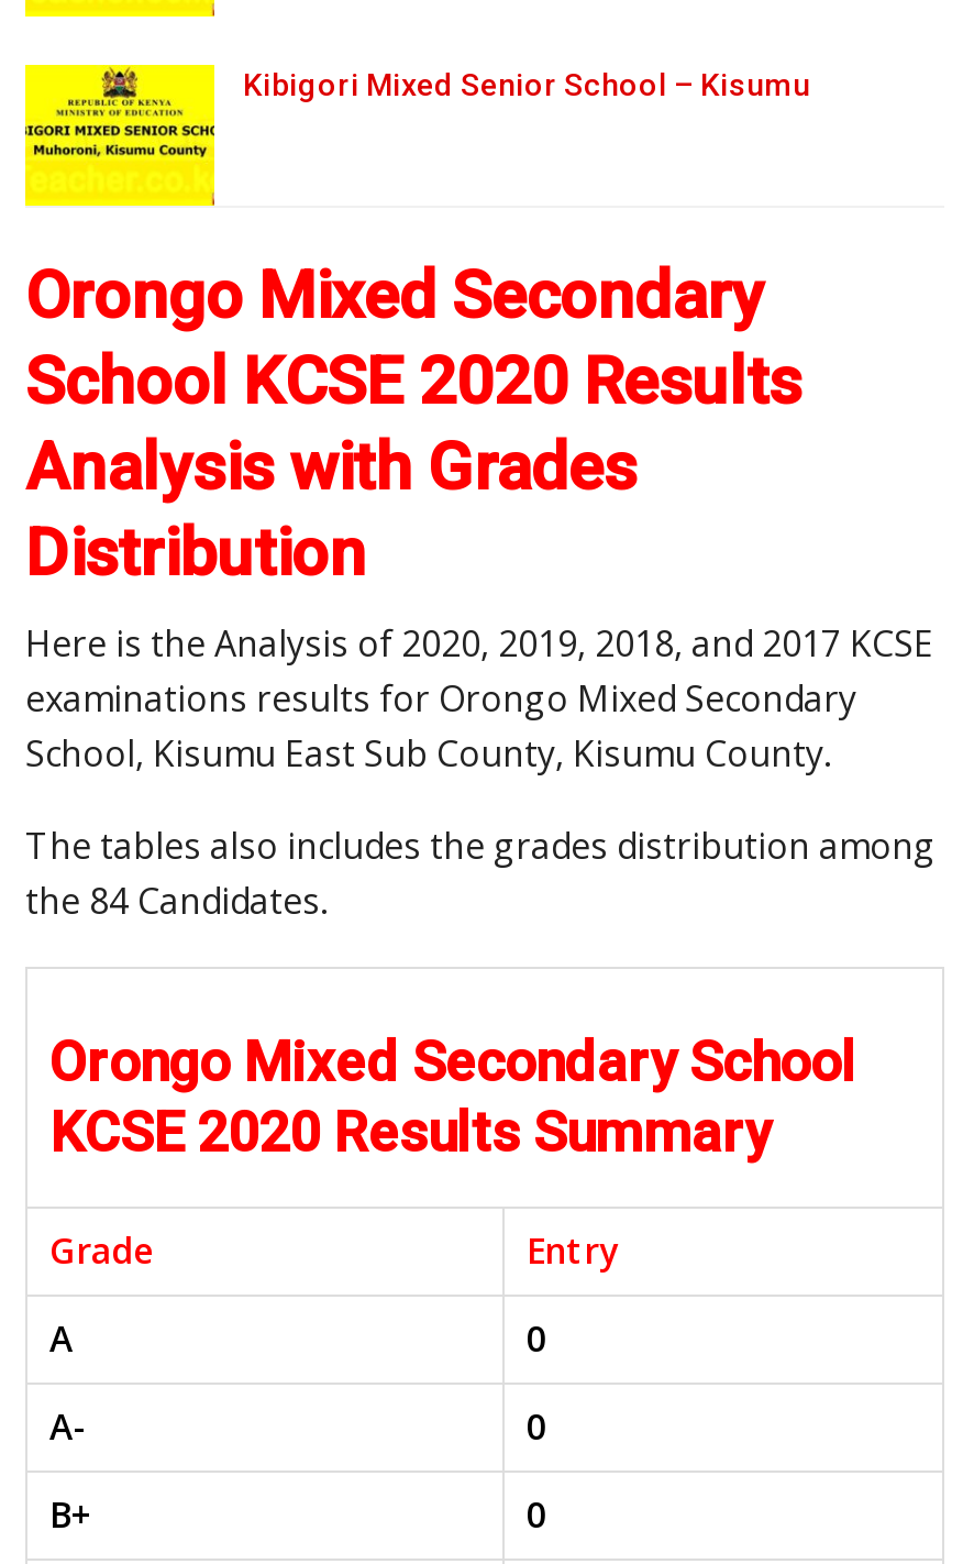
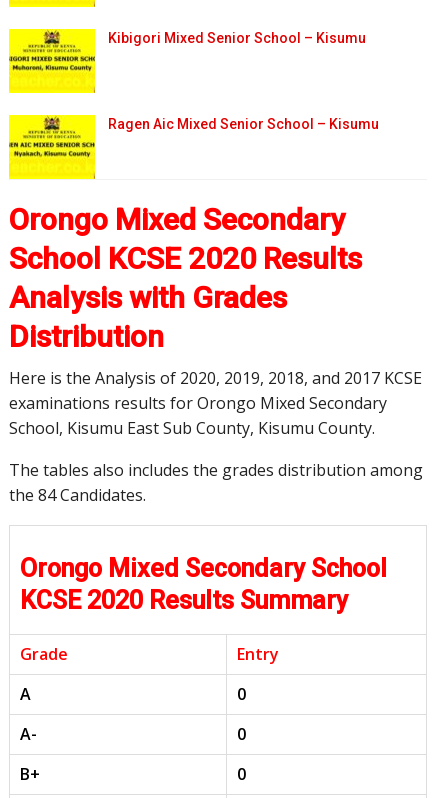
+ Ragen Aic Mixed Senior School – Kisumu
